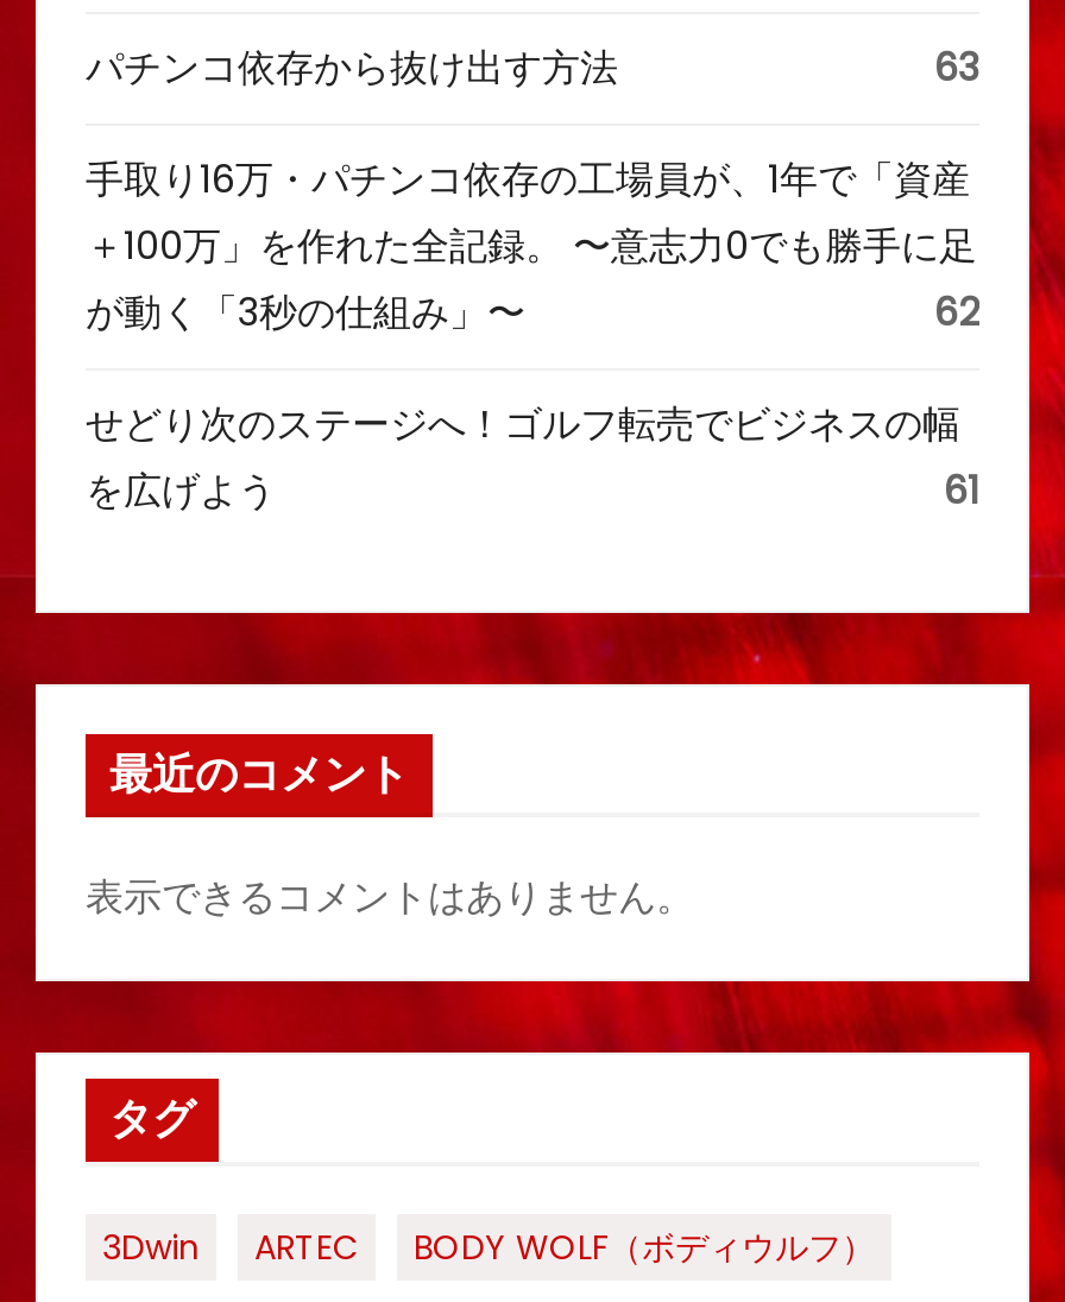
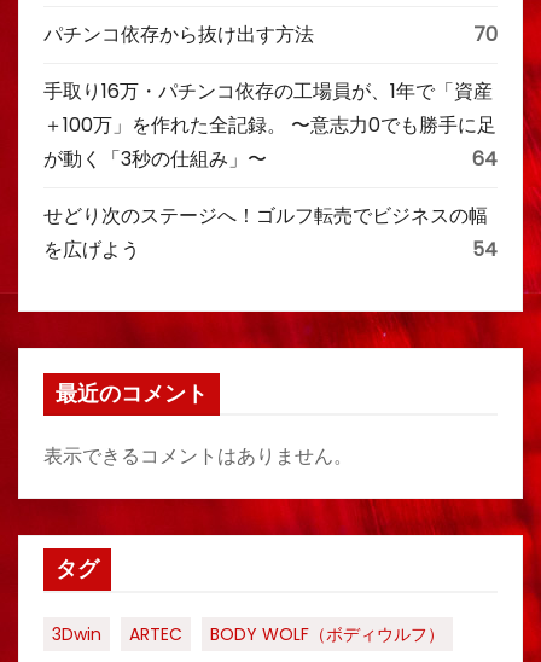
- 63
+ 70

- 62
+ 64

- 61
+ 54
